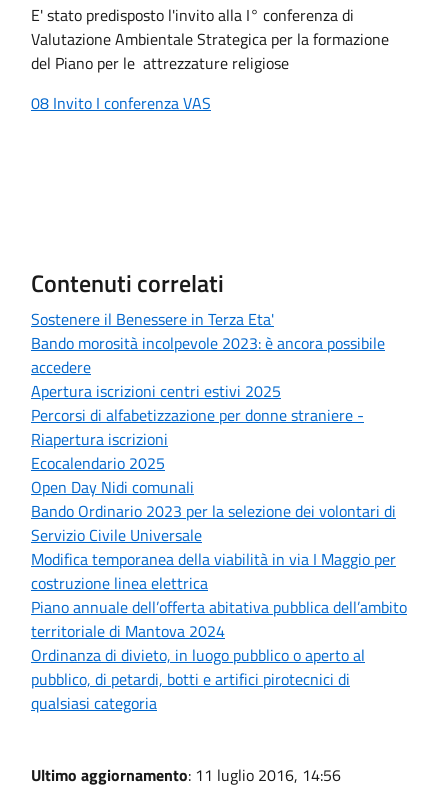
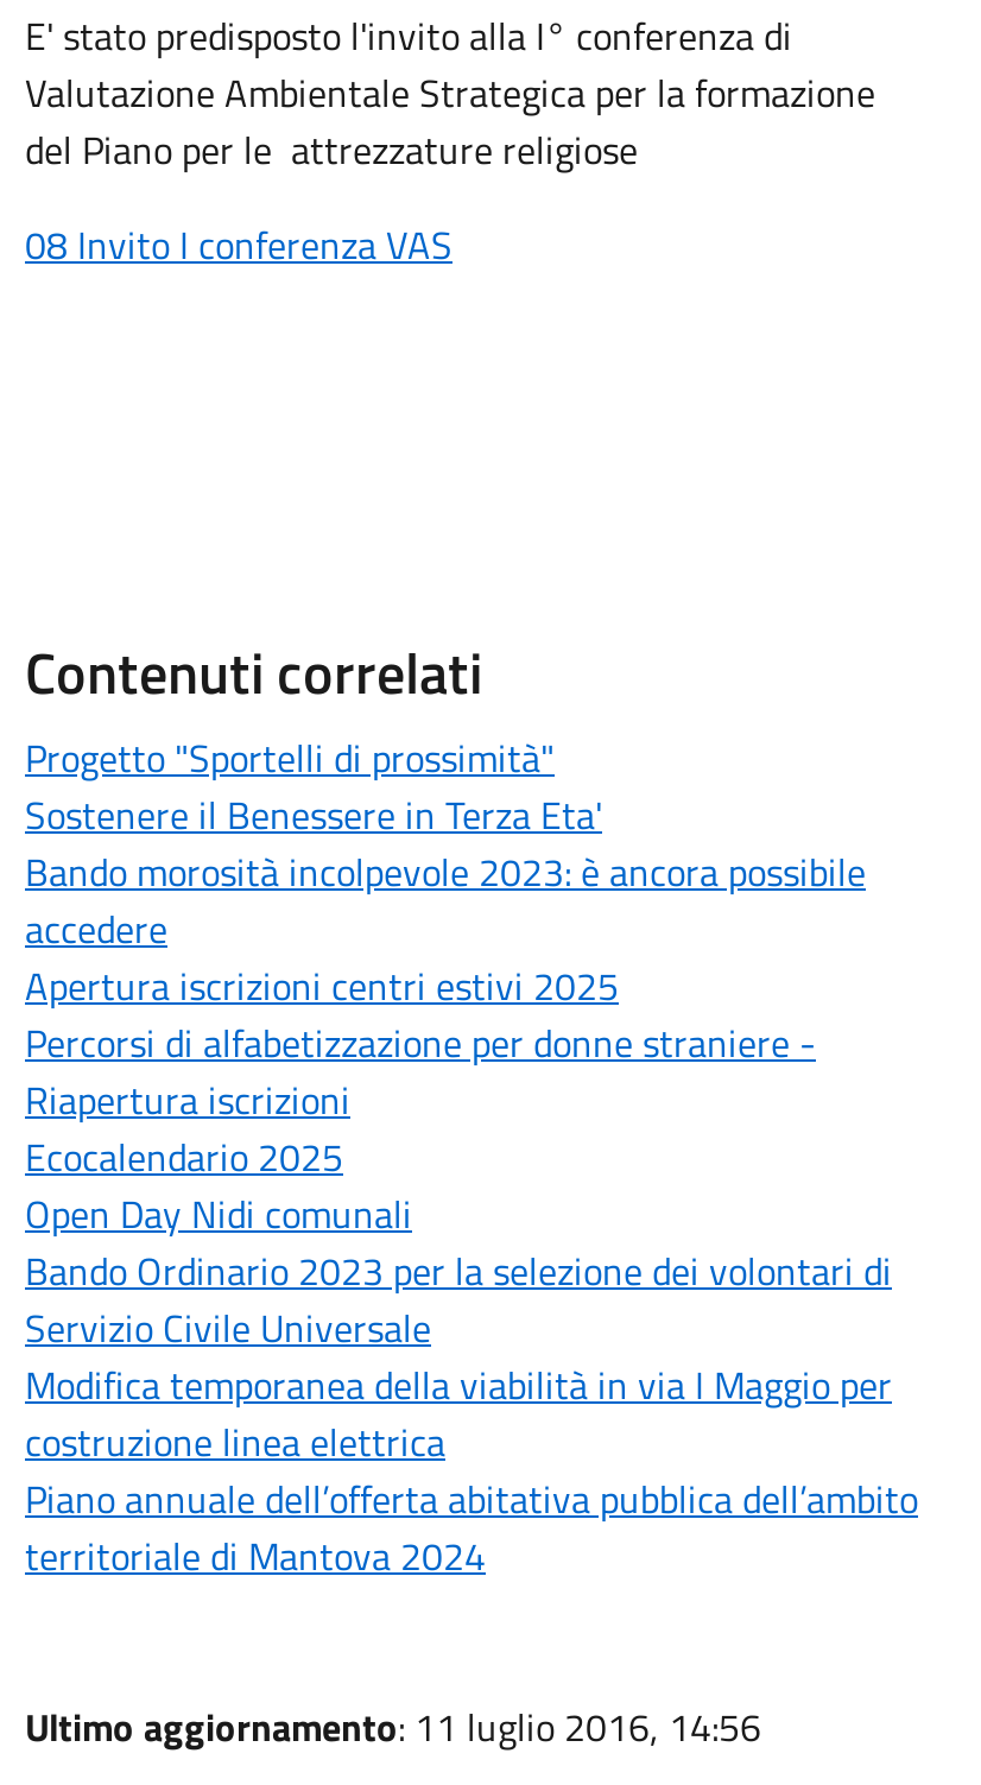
+ Progetto "Sportelli di prossimità"

moved down: Sostenere il Benessere in Terza Eta' | Bando morosità incolpevole 2023: è ancora possibile | accedere | ... | Piano annuale dell’offerta abitativa pubblica dell’ambito | territoriale di Mantova 2024

- Ordinanza di divieto, in luogo pubblico o aperto al
- pubblico, di petardi, botti e artifici pirotecnici di
- qualsiasi categoria
